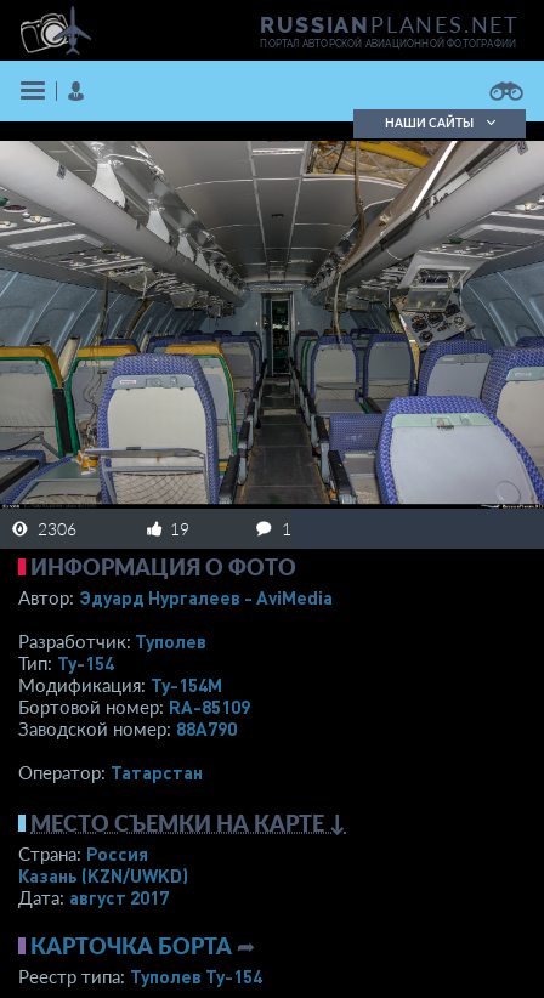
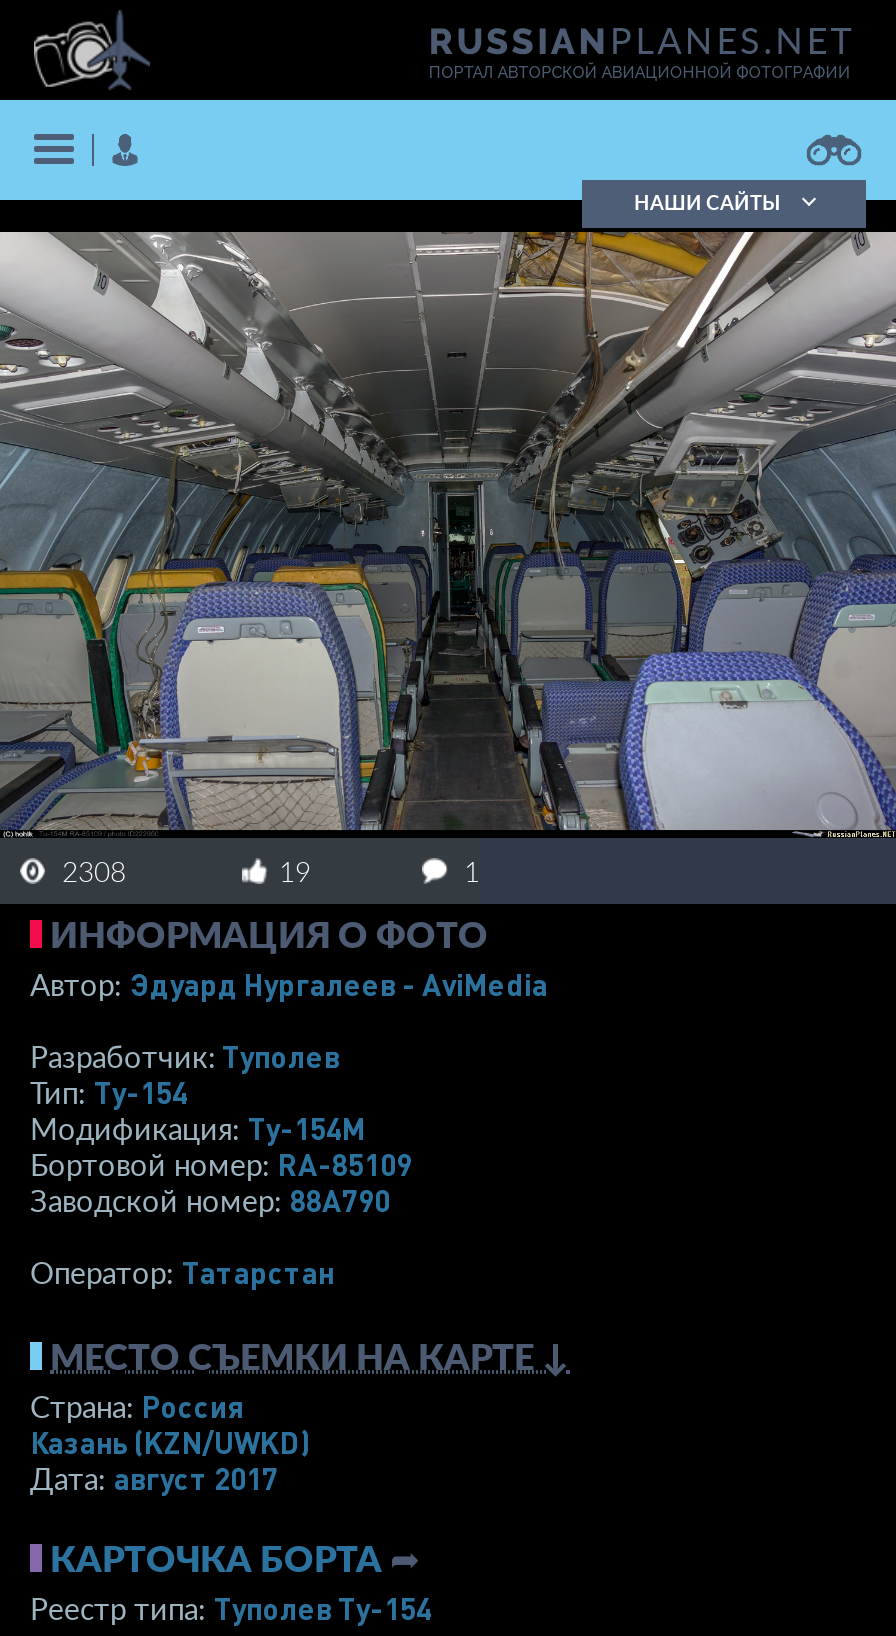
- 2306
+ 2308
